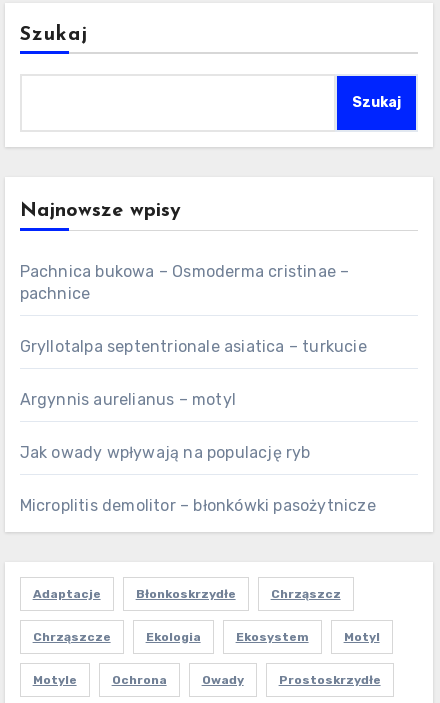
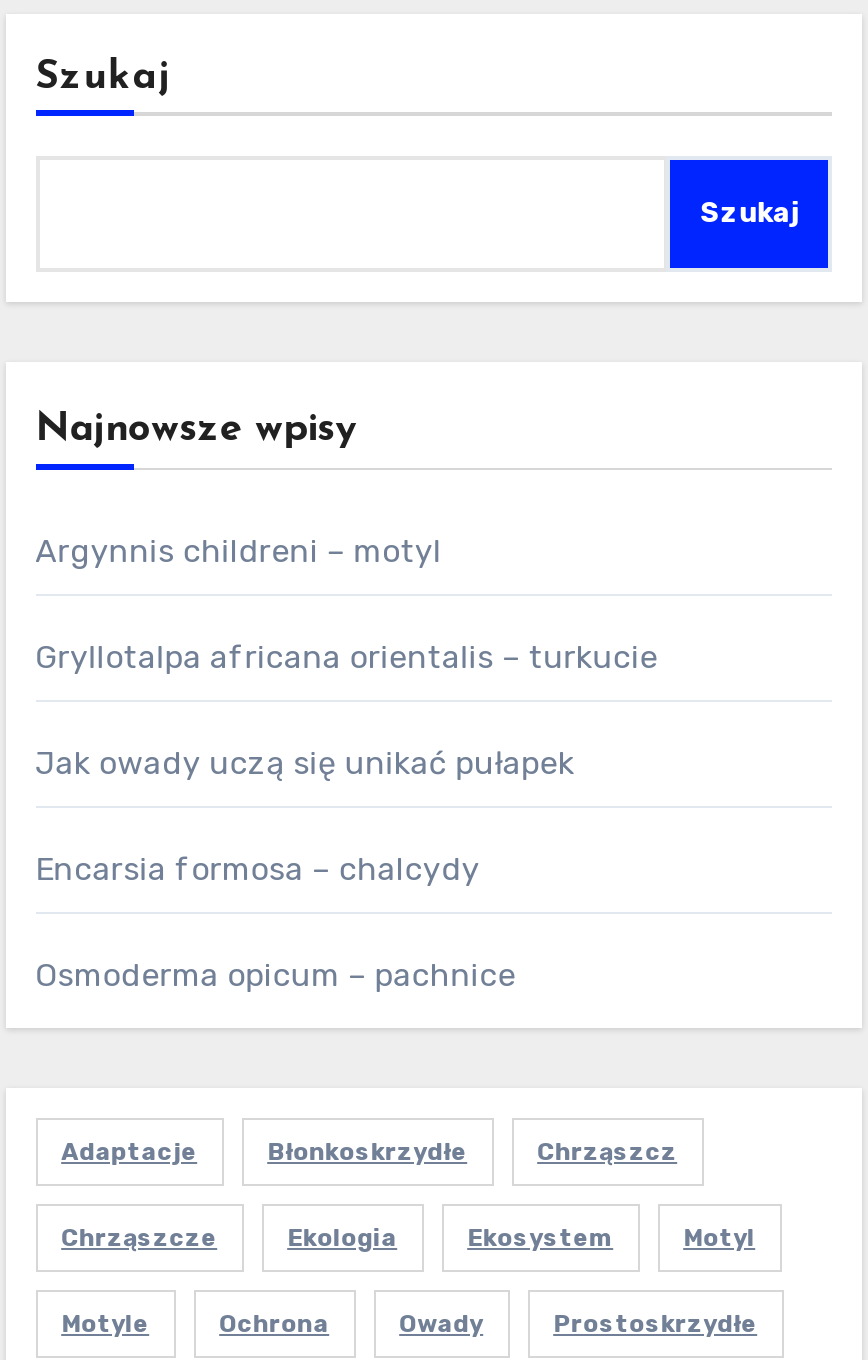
- Pachnica bukowa – Osmoderma cristinae –
- pachnice
+ Argynnis childreni – motyl

- Gryllotalpa septentrionale asiatica – turkucie
+ Gryllotalpa africana orientalis – turkucie

- Argynnis aurelianus – motyl
+ Jak owady uczą się unikać pułapek

- Jak owady wpływają na populację ryb
+ Encarsia formosa – chalcydy

- Microplitis demolitor – błonkówki pasożytnicze
+ Osmoderma opicum – pachnice
